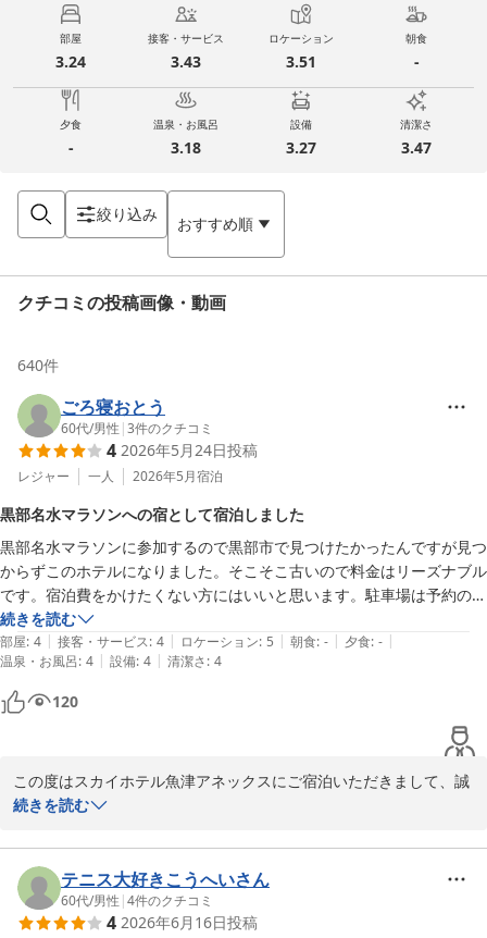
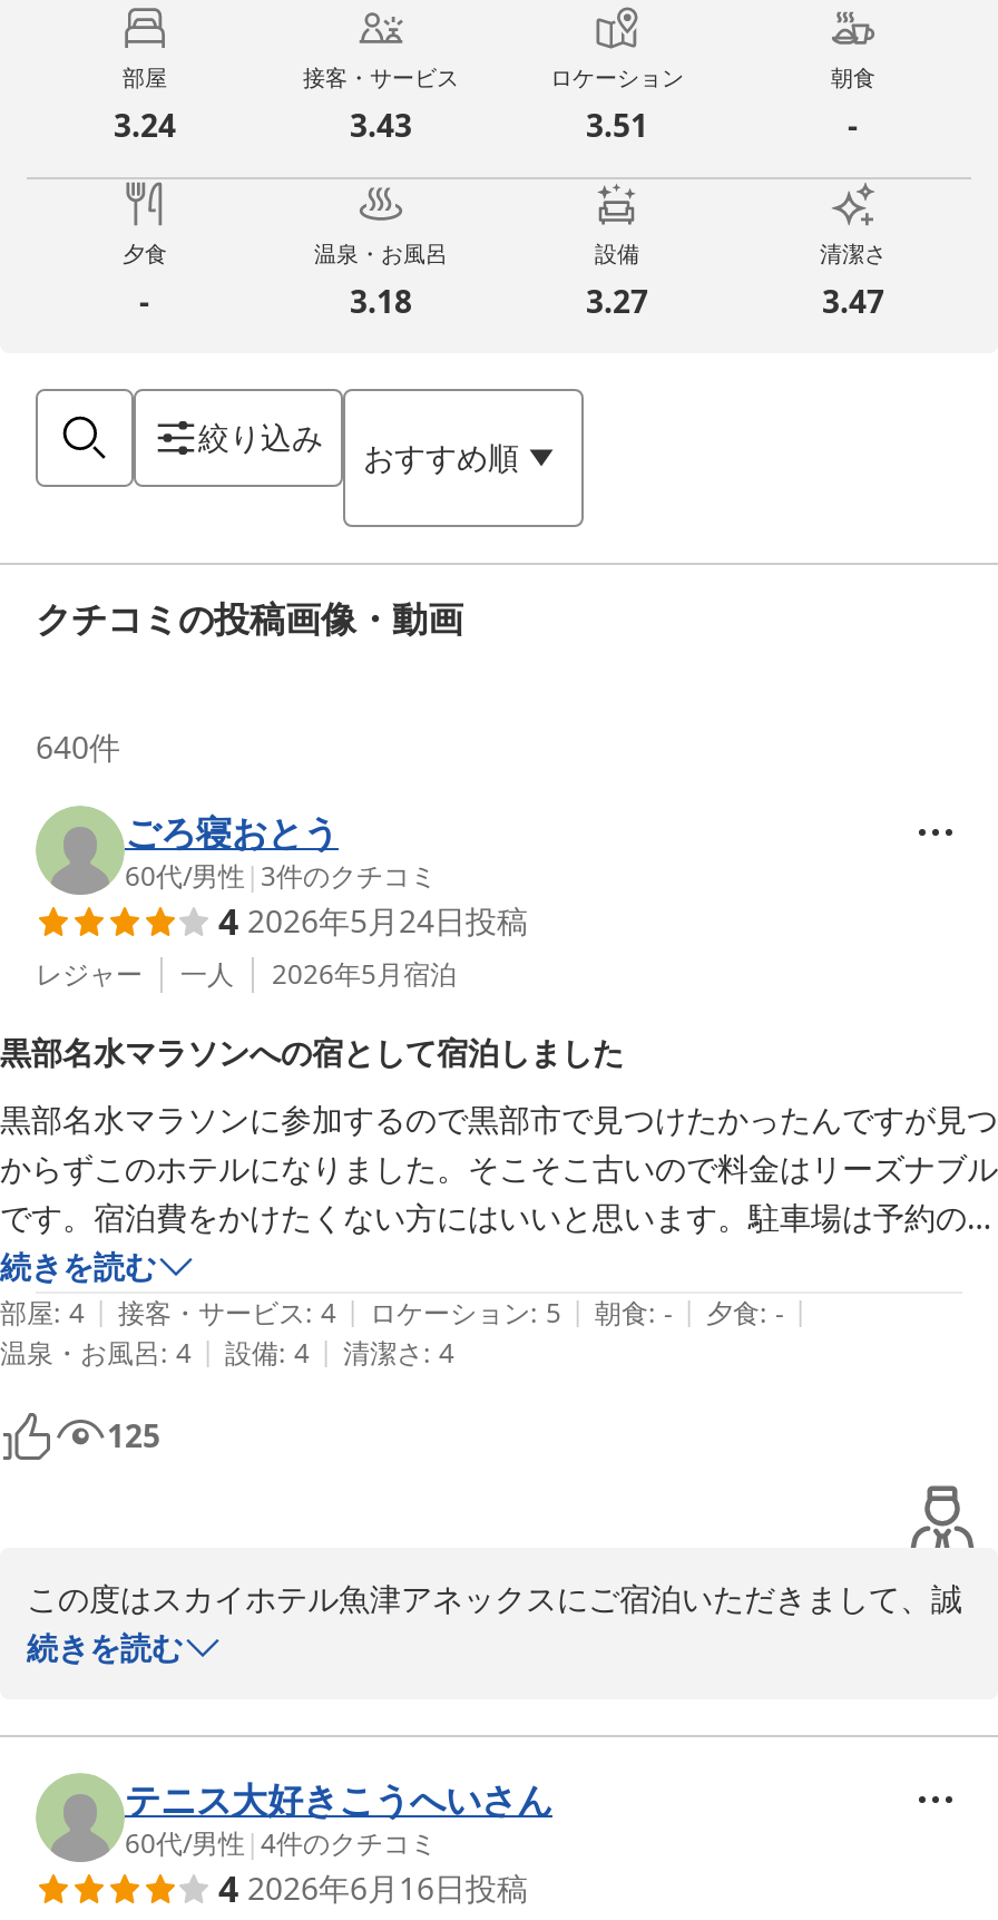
- 120
+ 125
